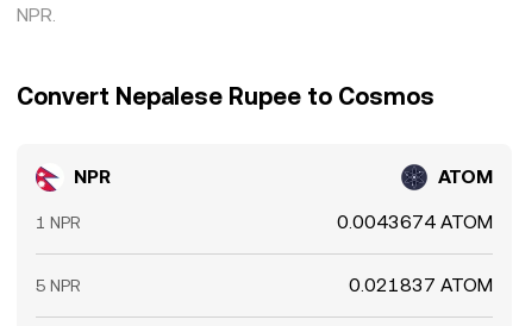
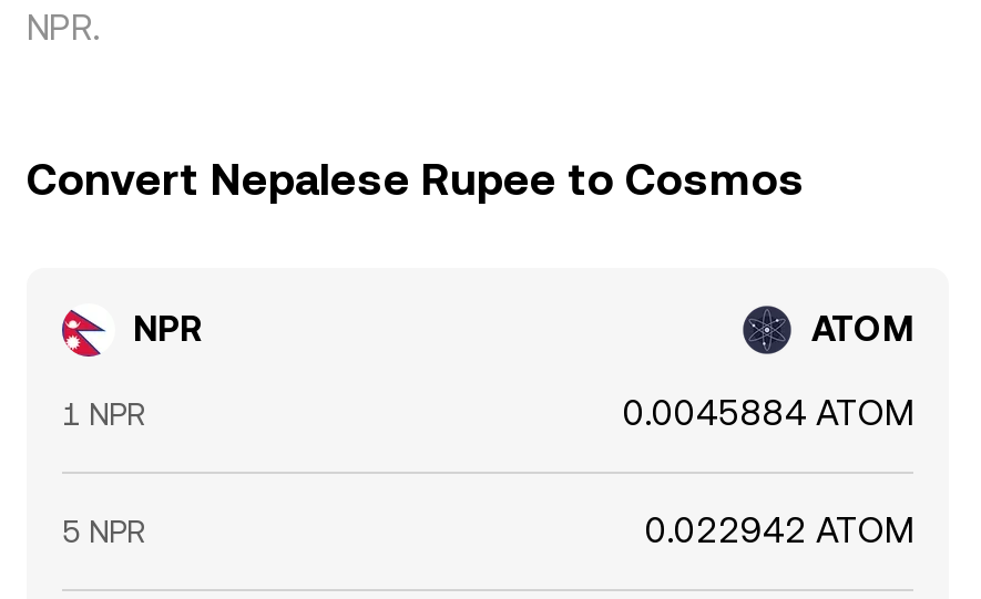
- 0.0043674 ATOM
+ 0.0045884 ATOM

- 0.021837 ATOM
+ 0.022942 ATOM
